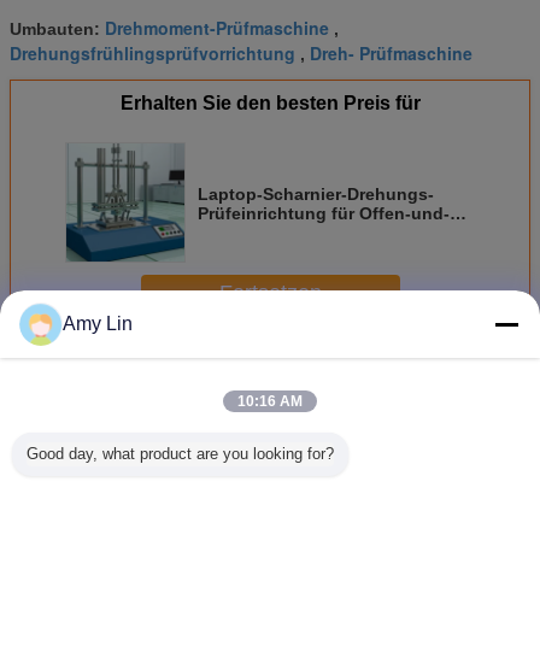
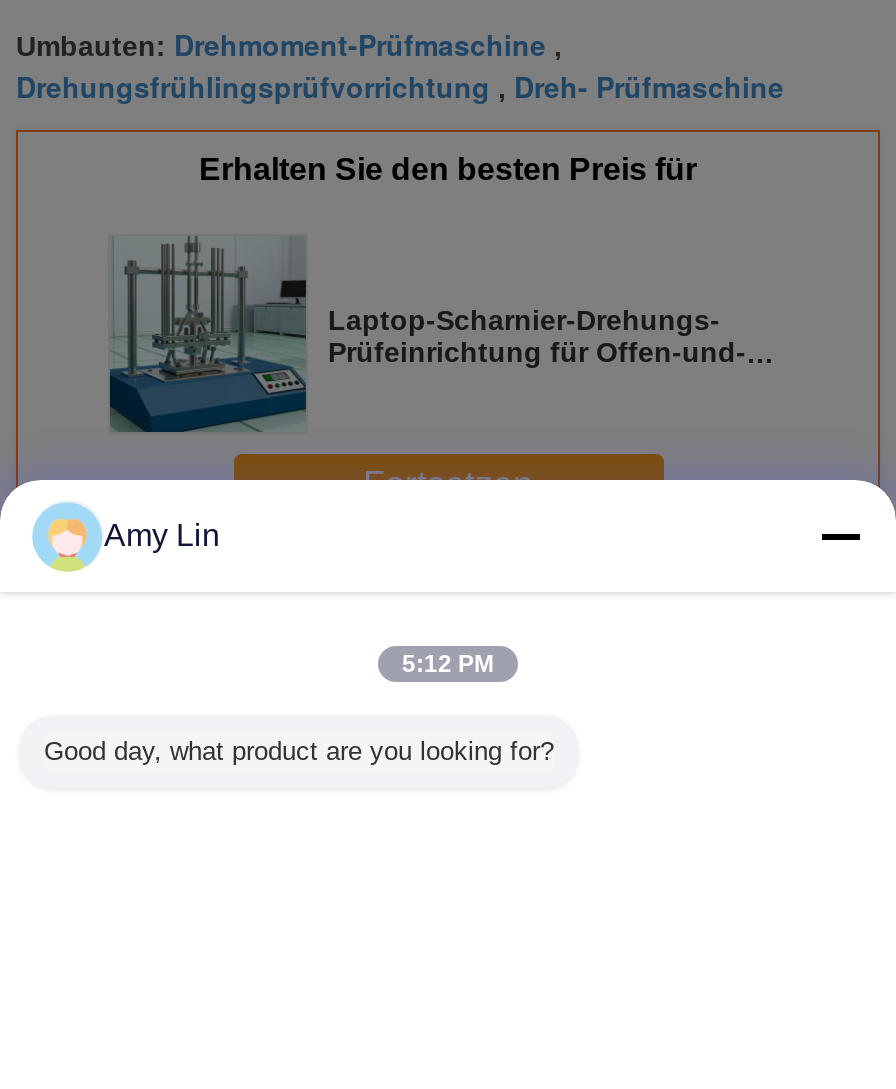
- 10:16 AM
+ 5:12 PM
